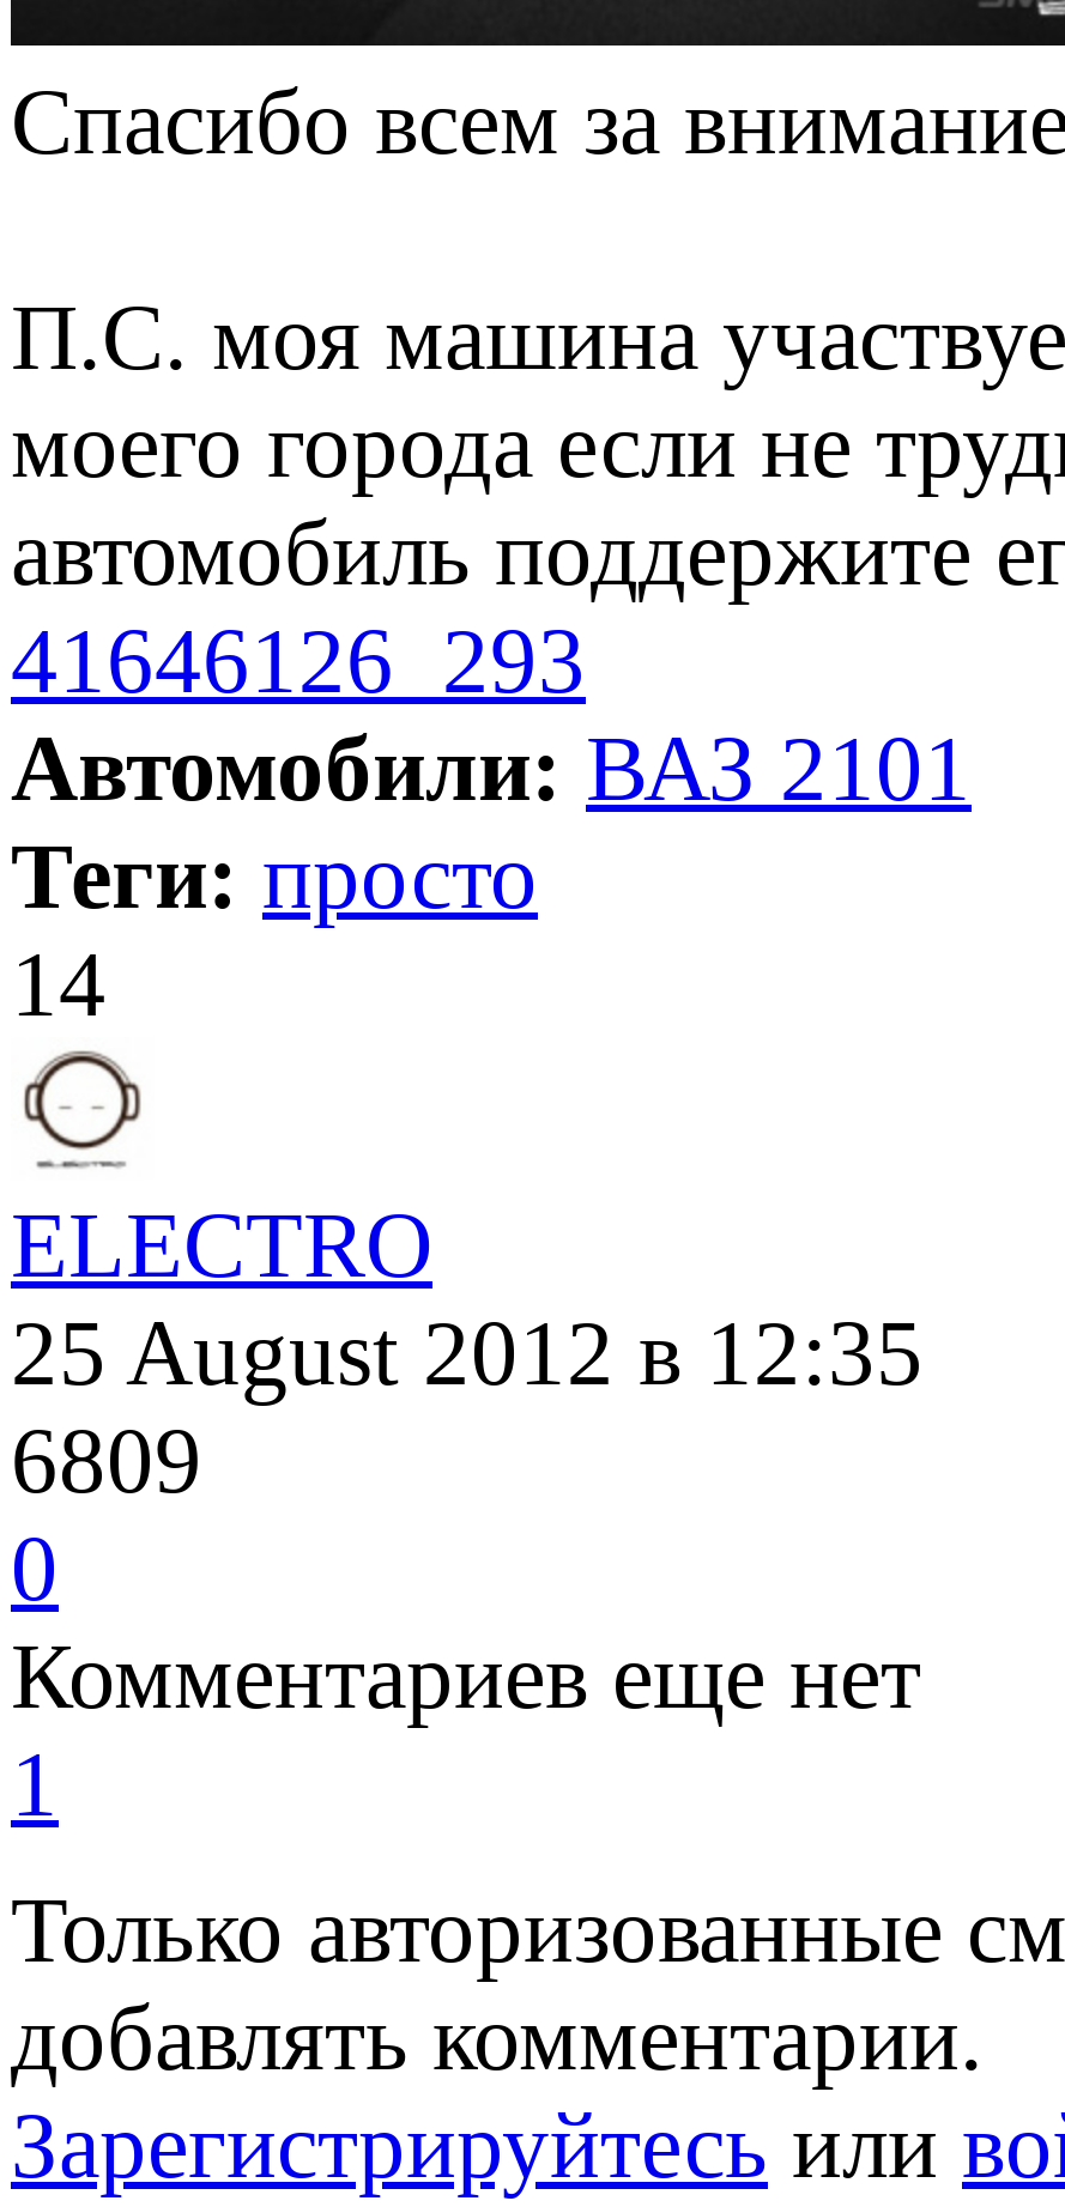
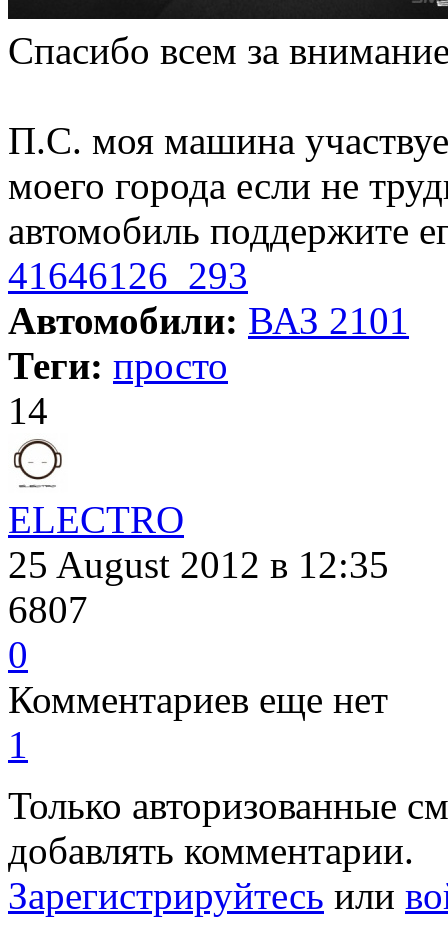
- 6809
+ 6807
